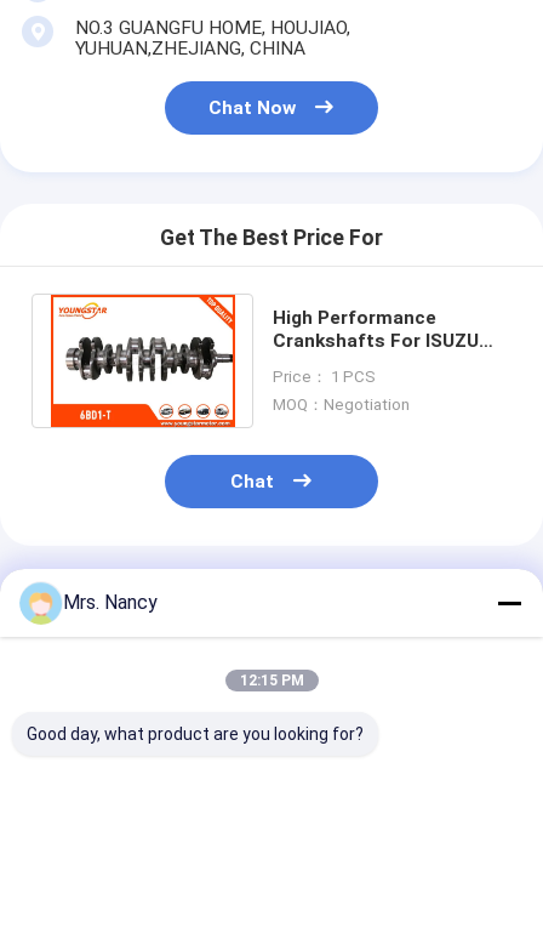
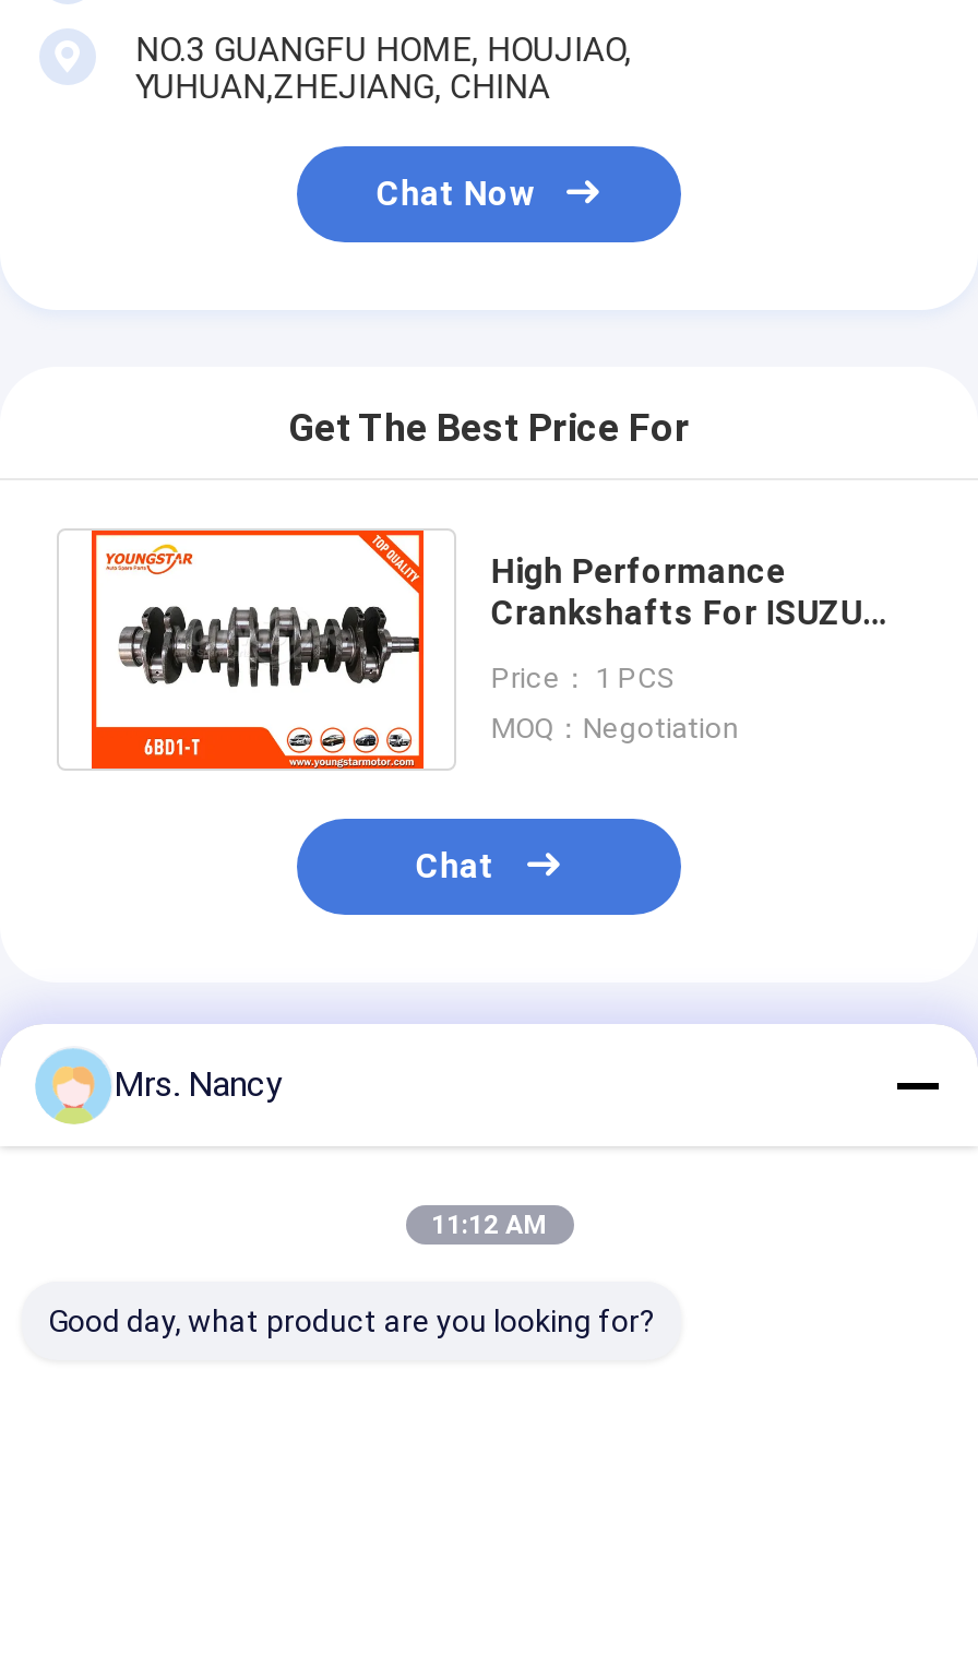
- 12:15 PM
+ 11:12 AM
